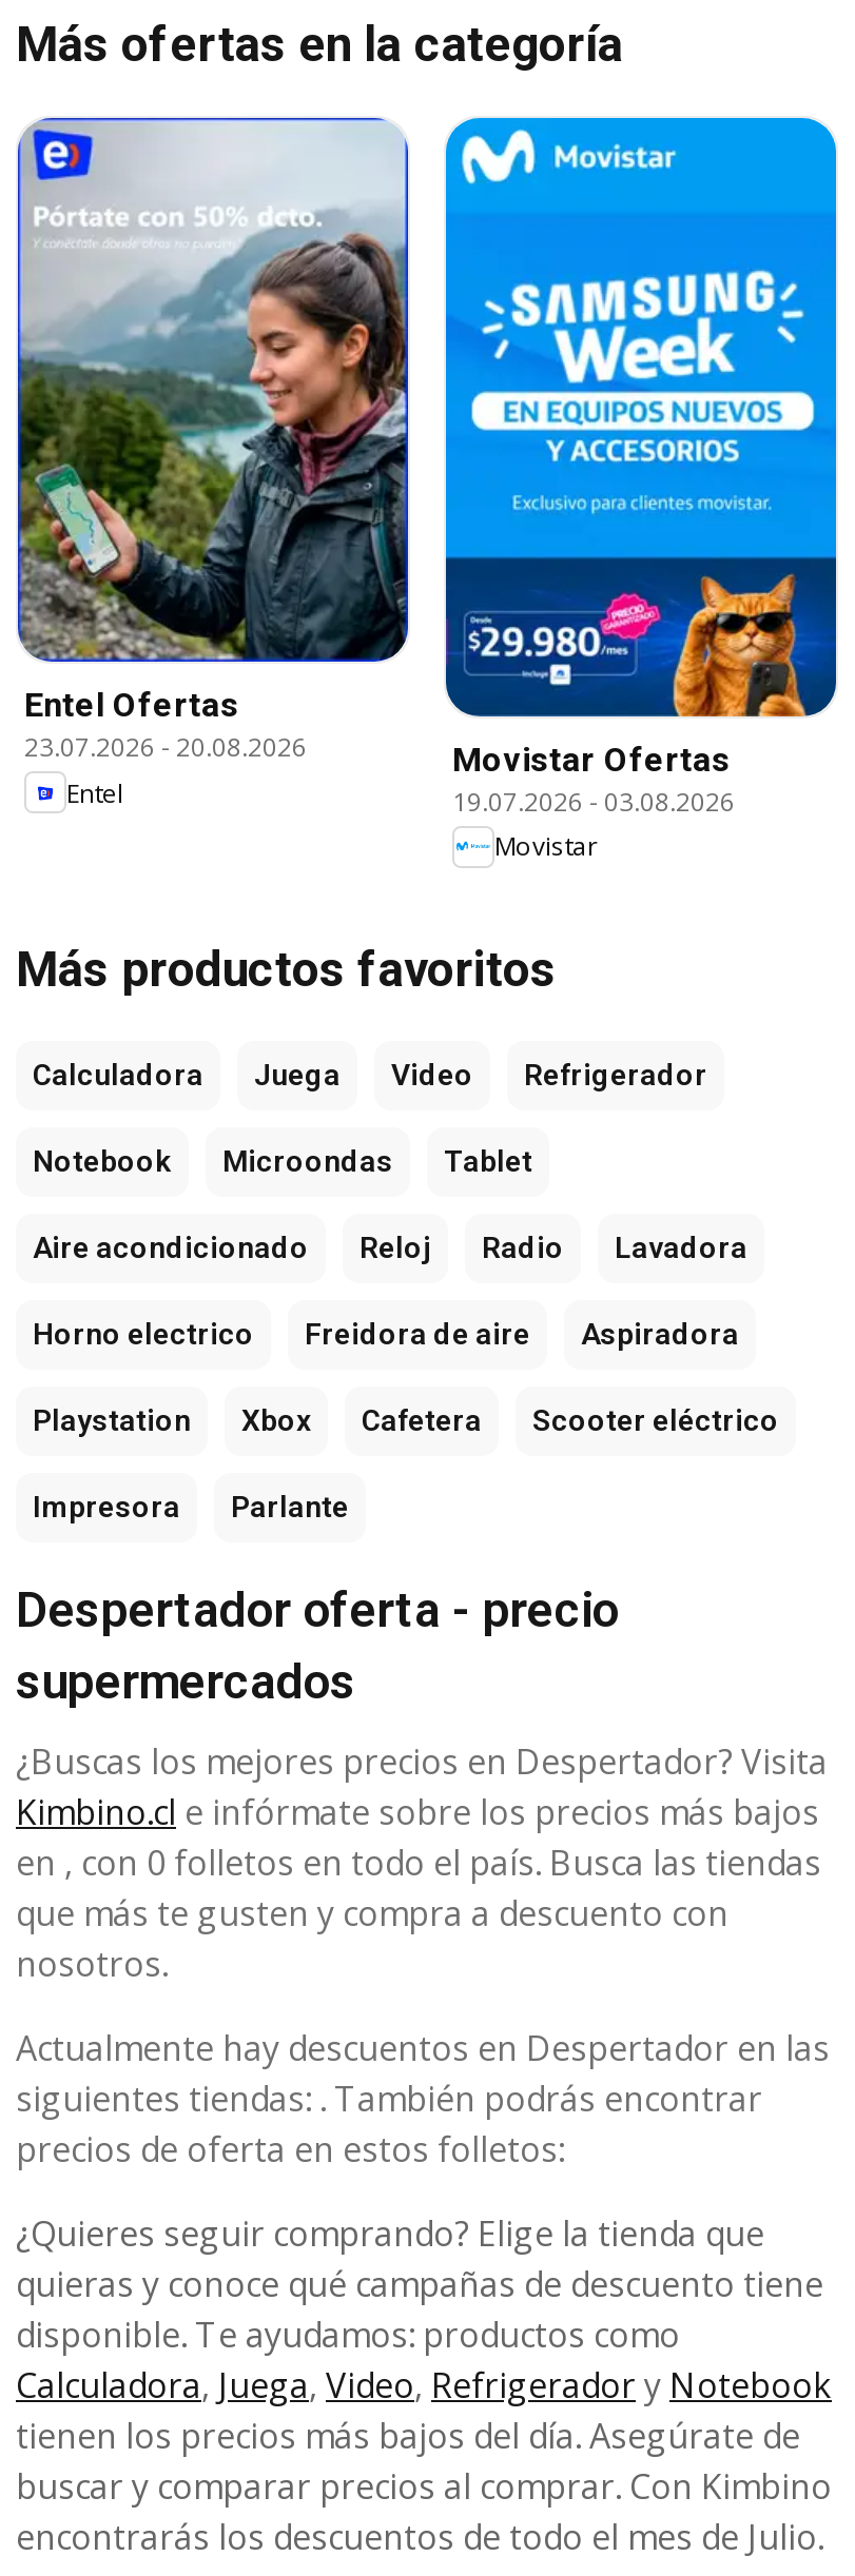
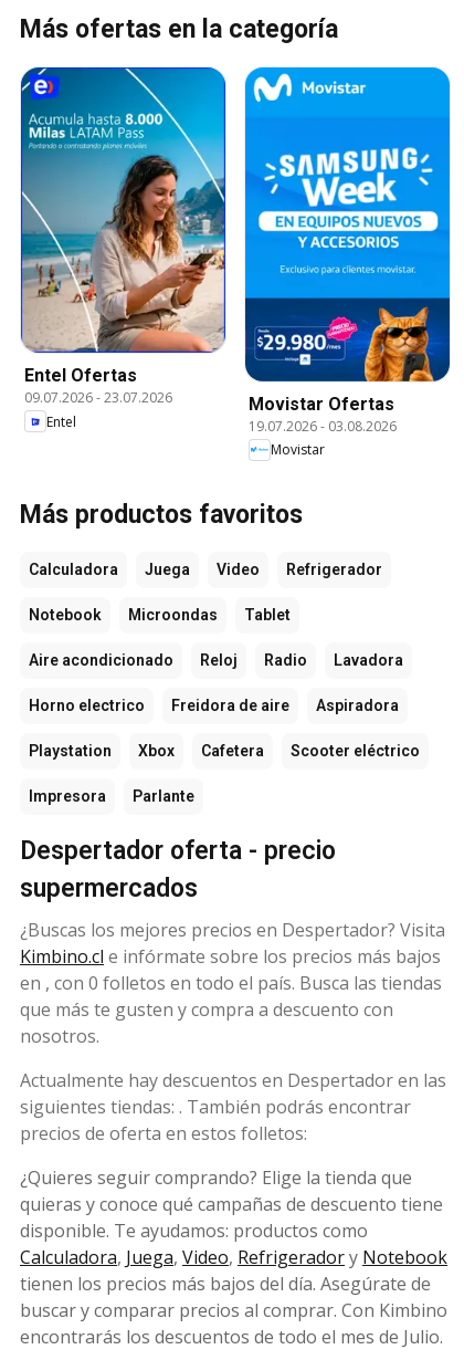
- [image]
- 23.07.2026 - 20.08.2026
+ [image]
+ 09.07.2026 - 23.07.2026
